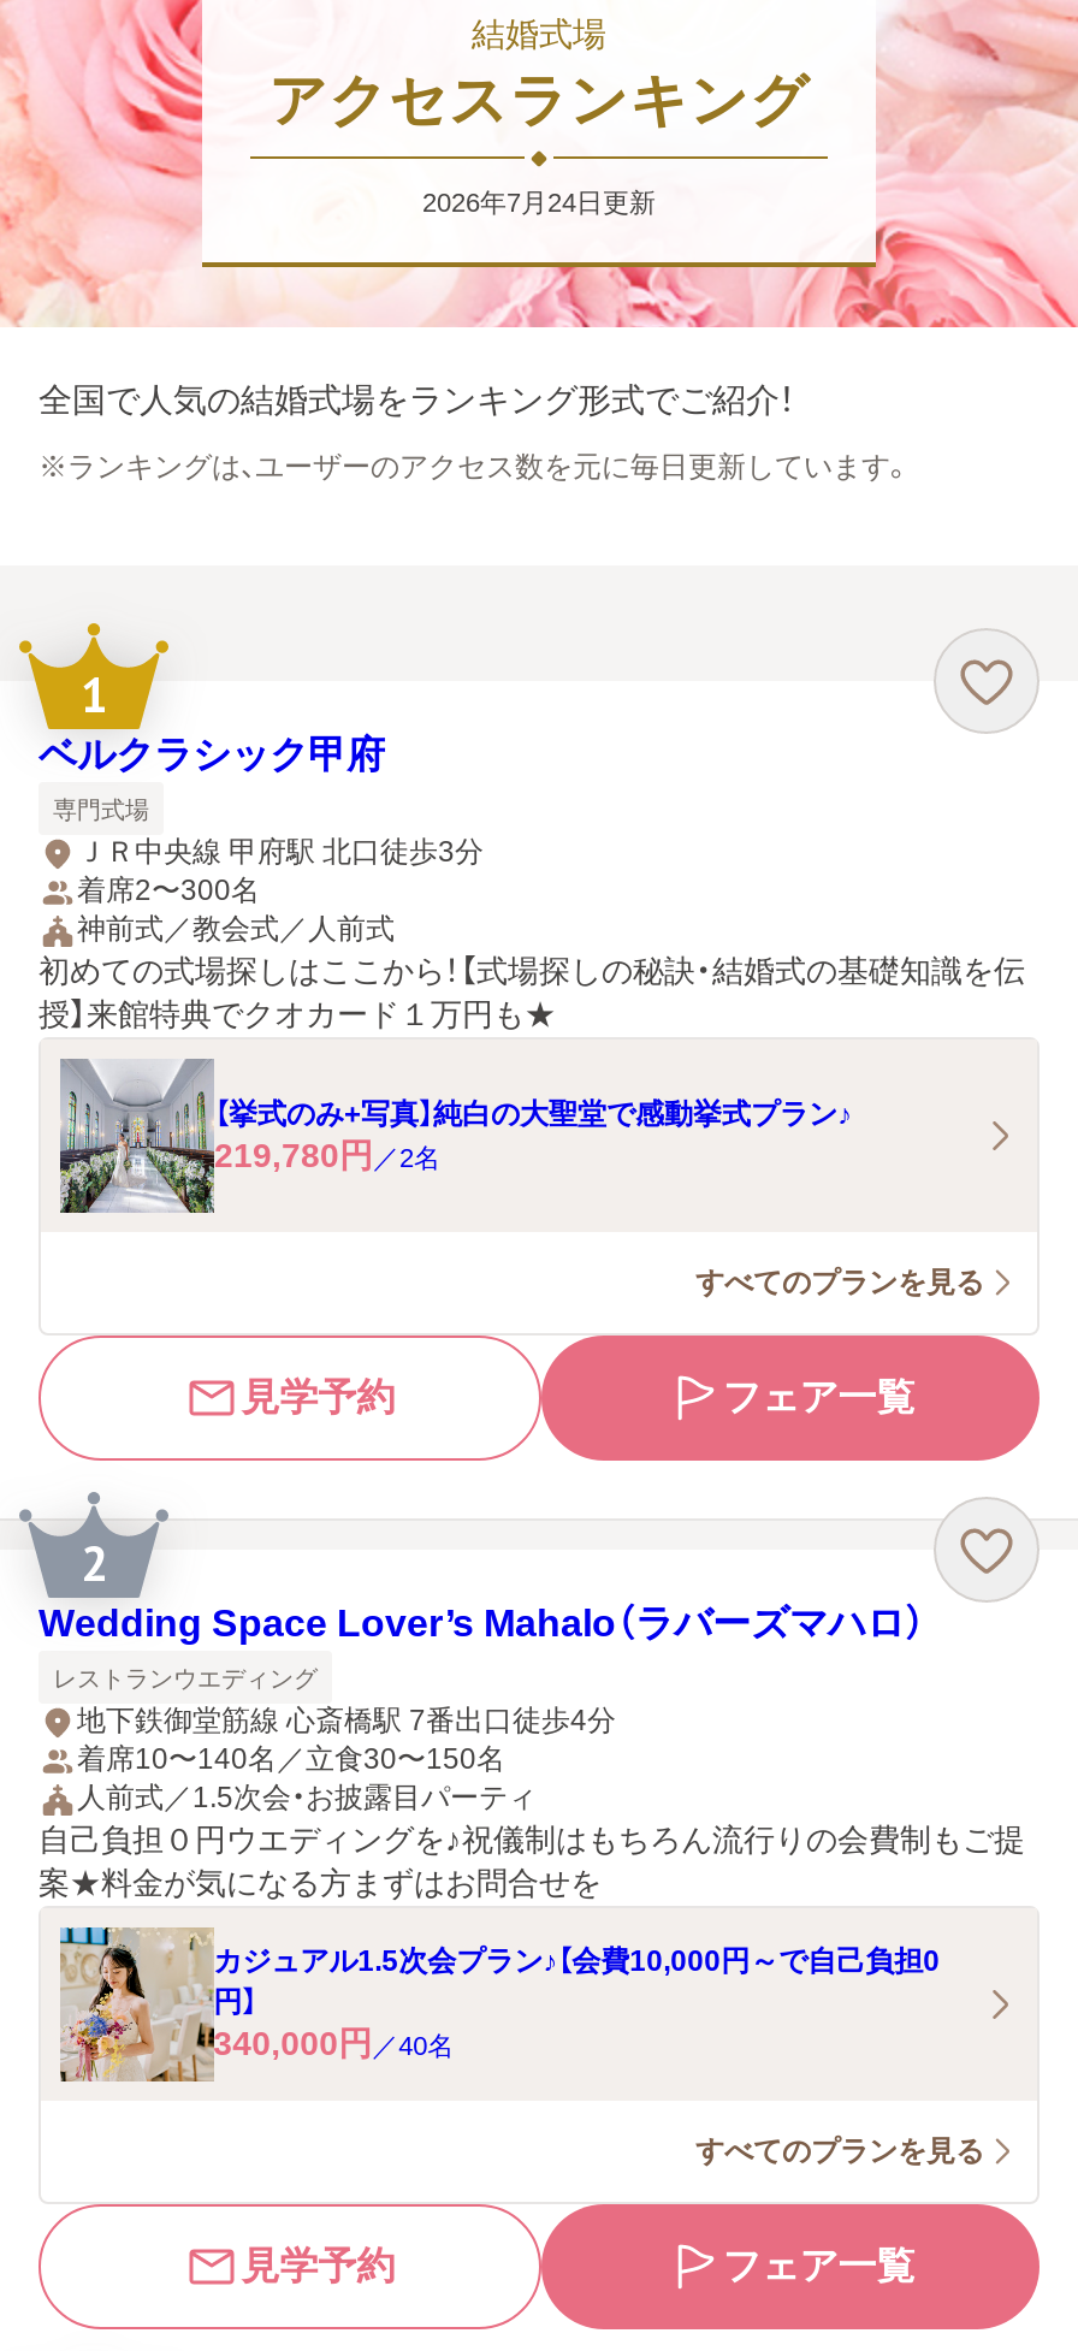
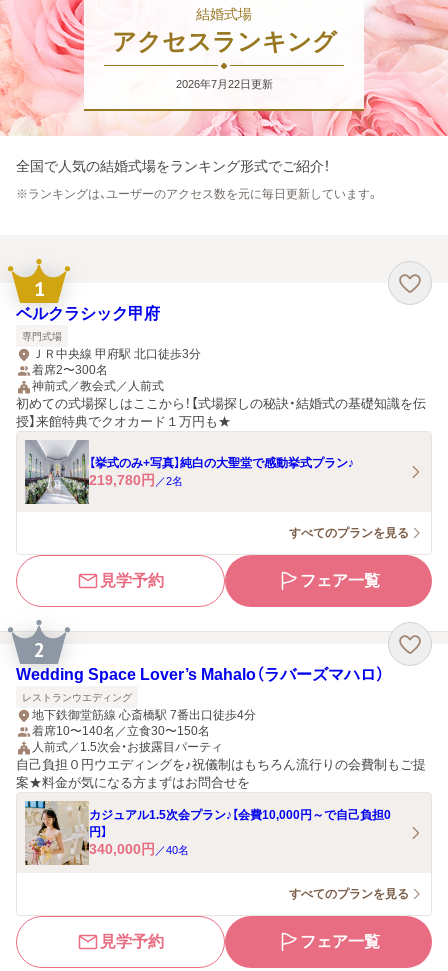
- 2026年7月24日更新
+ 2026年7月22日更新
